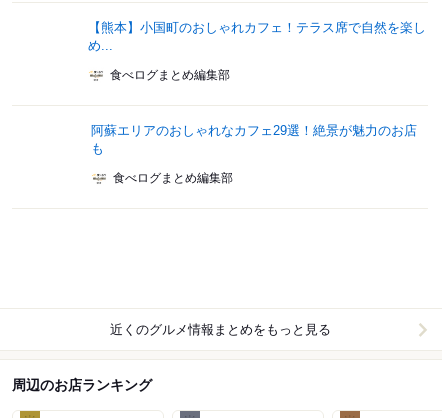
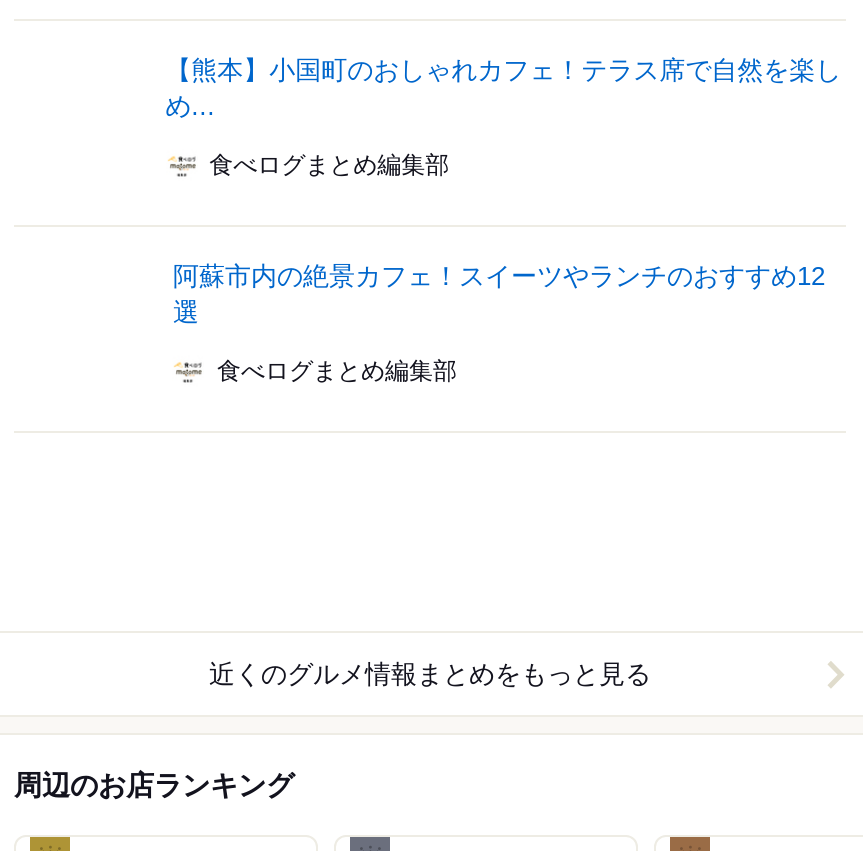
- 阿蘇エリアのおしゃれなカフェ29選！絶景が魅力のお店
- も
+ 阿蘇市内の絶景カフェ！スイーツやランチのおすすめ12
+ 選
